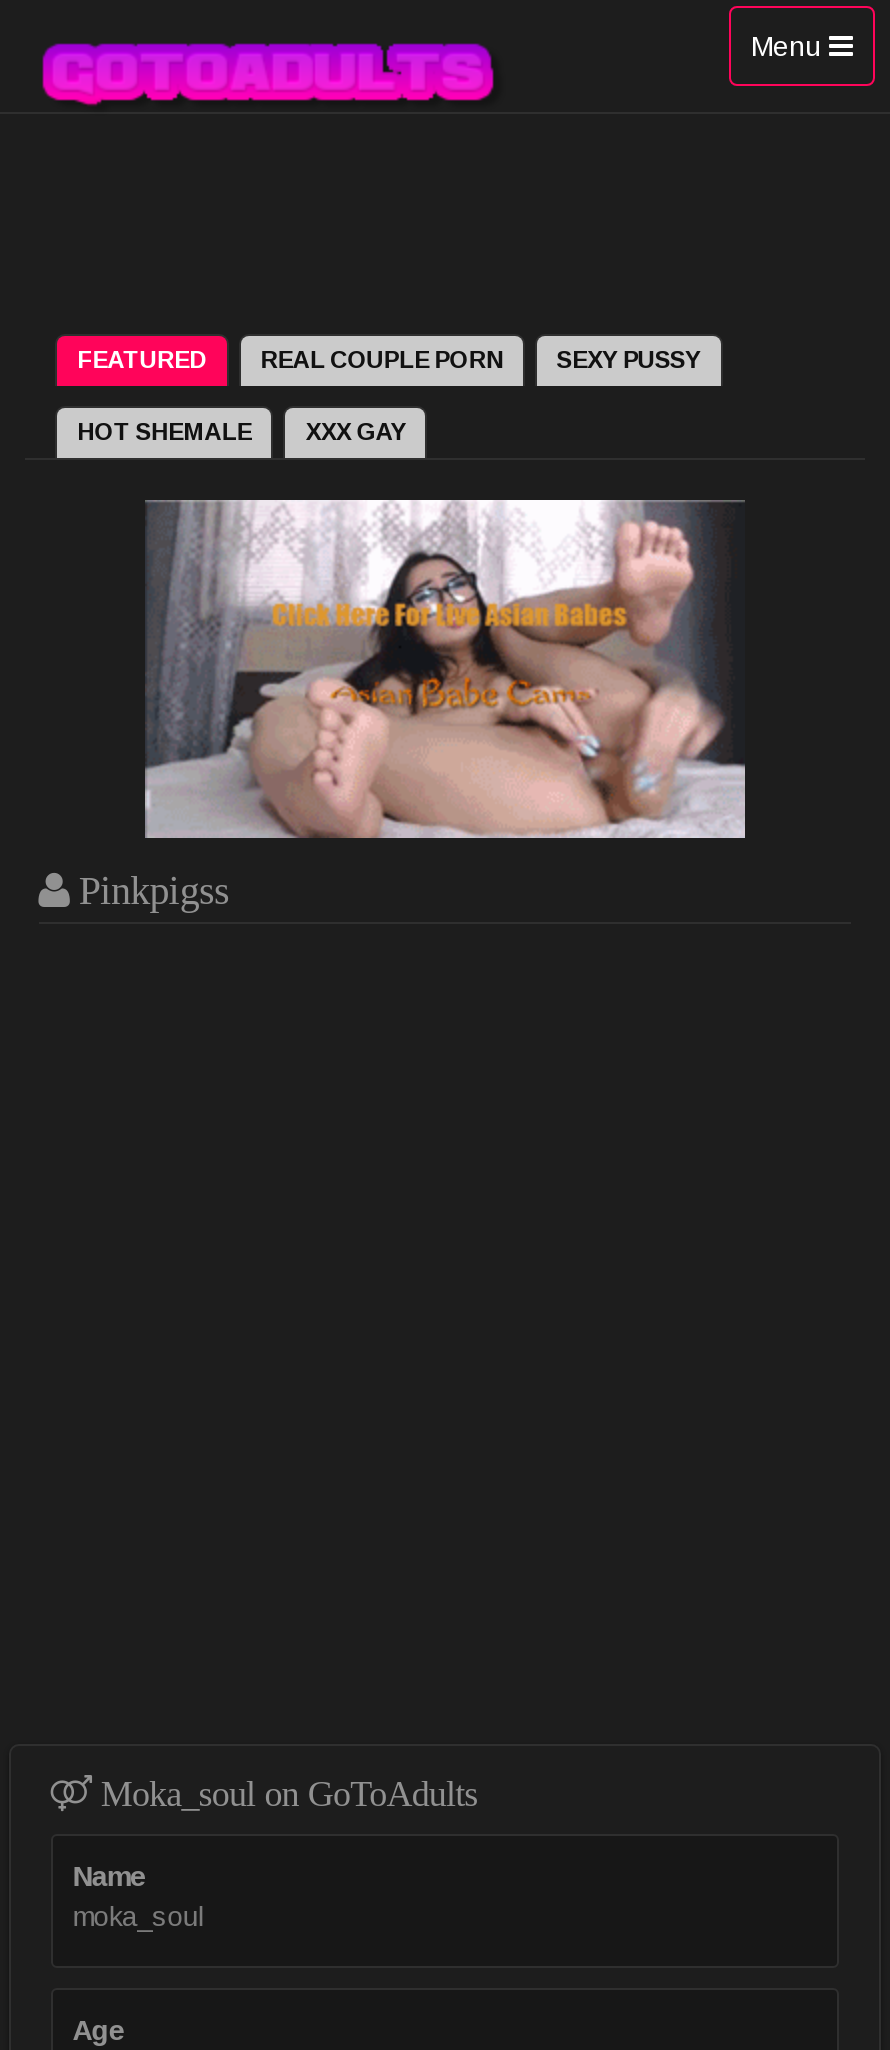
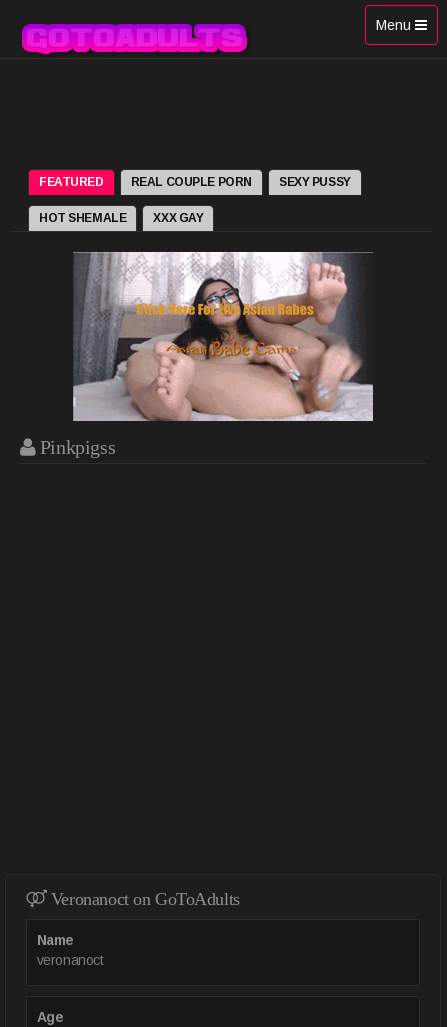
- Moka_soul on GoToAdults
+ Veronanoct on GoToAdults

- moka_soul
+ veronanoct
